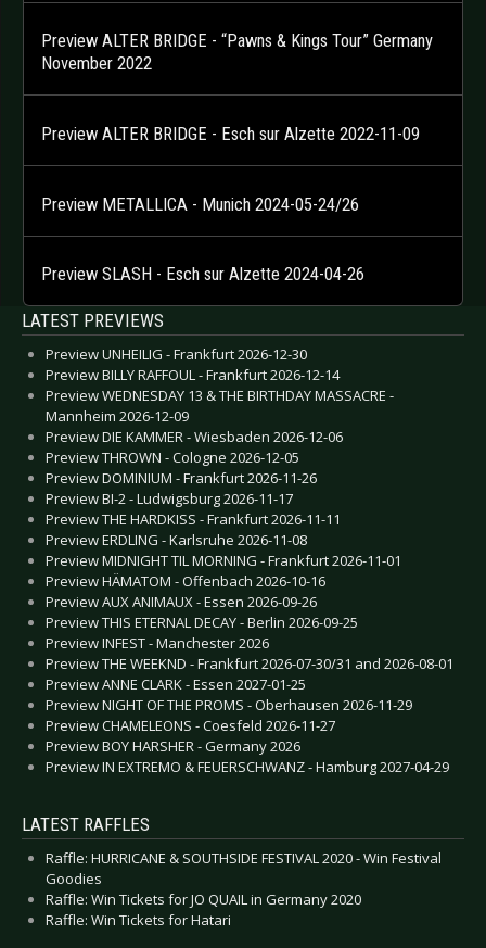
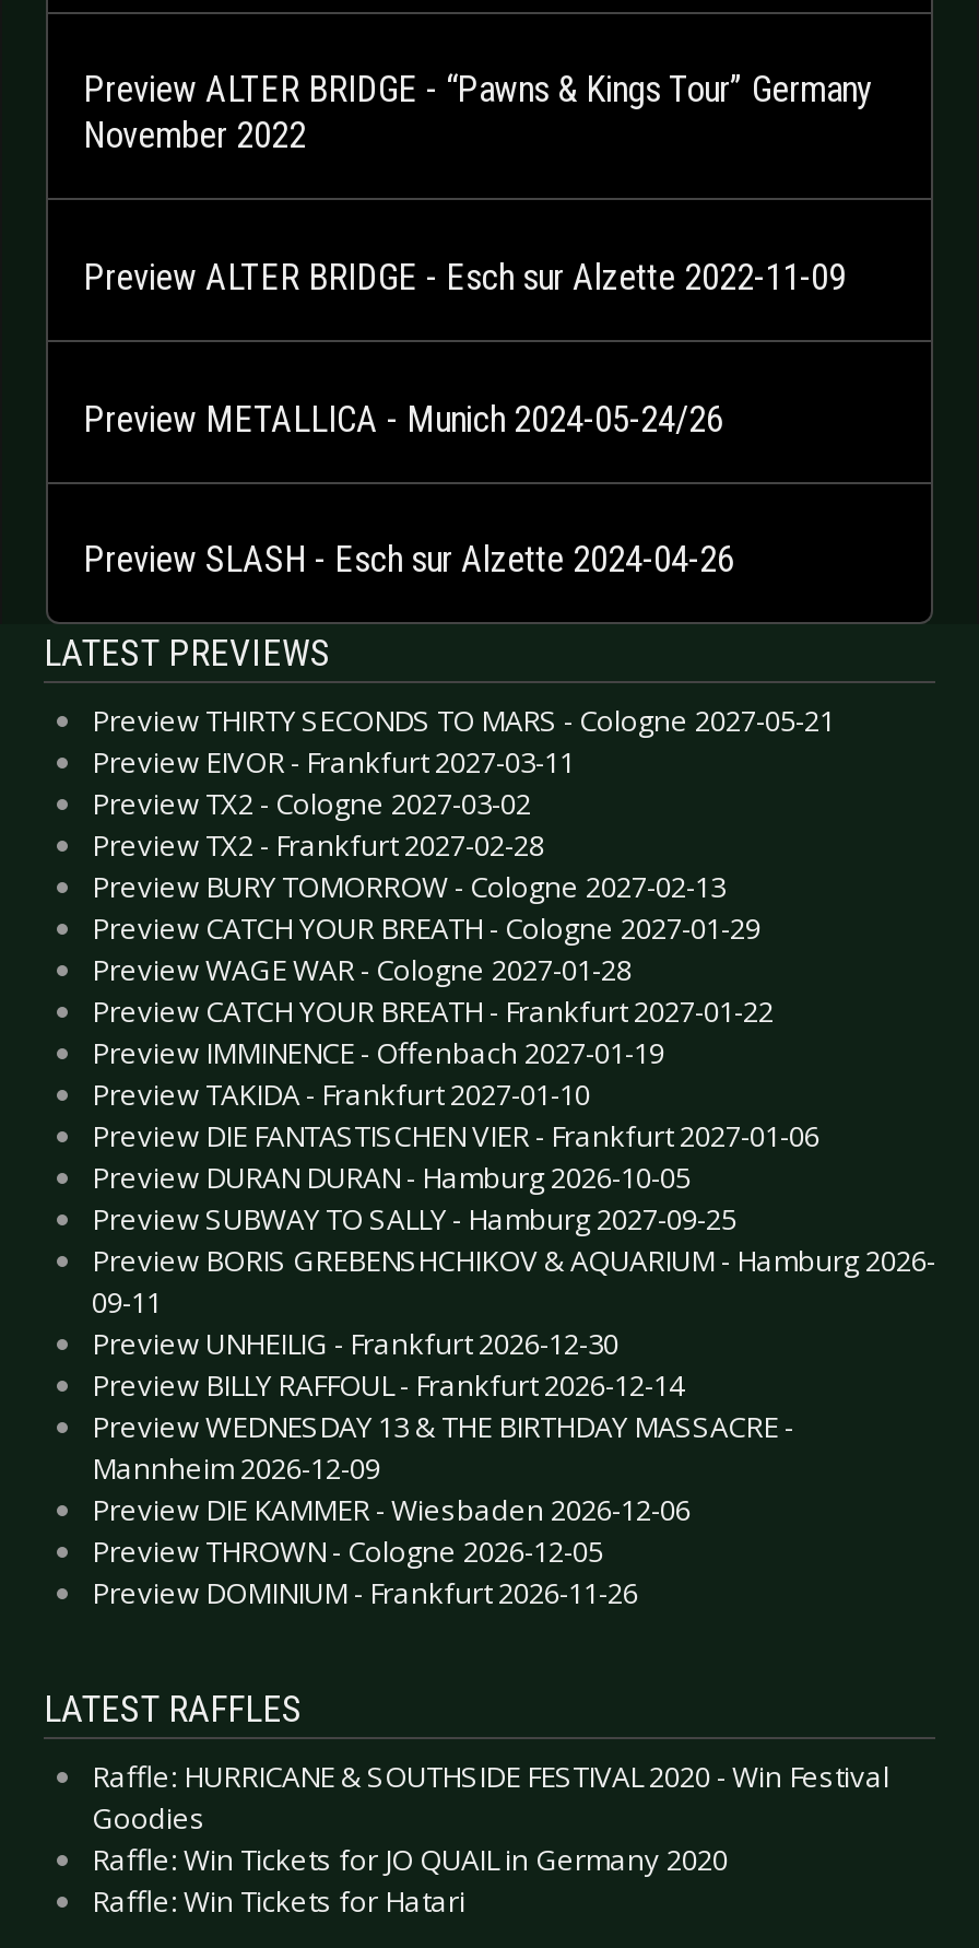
+ Preview THIRTY SECONDS TO MARS - Cologne 2027-05-21
+ Preview EIVOR - Frankfurt 2027-03-11
+ Preview TX2 - Cologne 2027-03-02
+ Preview TX2 - Frankfurt 2027-02-28
+ Preview BURY TOMORROW - Cologne 2027-02-13
+ Preview CATCH YOUR BREATH - Cologne 2027-01-29
+ Preview WAGE WAR - Cologne 2027-01-28
+ Preview CATCH YOUR BREATH - Frankfurt 2027-01-22
+ Preview IMMINENCE - Offenbach 2027-01-19
+ Preview TAKIDA - Frankfurt 2027-01-10
+ Preview DIE FANTASTISCHEN VIER - Frankfurt 2027-01-06
+ Preview DURAN DURAN - Hamburg 2026-10-05
+ Preview SUBWAY TO SALLY - Hamburg 2027-09-25
+ Preview BORIS GREBENSHCHIKOV & AQUARIUM - Hamburg 2026-
+ 09-11

moved down: Preview UNHEILIG - Frankfurt 2026-12-30 | Preview BILLY RAFFOUL - Frankfurt 2026-12-14 | Preview WEDNESDAY 13 & THE BIRTHDAY MASSACRE - | Mannheim 2026-12-09 | Preview DIE KAMMER - Wiesbaden 2026-12-06 | Preview THROWN - Cologne 2026-12-05 | Preview DOMINIUM - Frankfurt 2026-11-26

- Preview BI-2 - Ludwigsburg 2026-11-17
- Preview THE HARDKISS - Frankfurt 2026-11-11
- Preview ERDLING - Karlsruhe 2026-11-08
- Preview MIDNIGHT TIL MORNING - Frankfurt 2026-11-01
- Preview HÄMATOM - Offenbach 2026-10-16
- Preview AUX ANIMAUX - Essen 2026-09-26
- Preview THIS ETERNAL DECAY - Berlin 2026-09-25
- Preview INFEST - Manchester 2026
- Preview THE WEEKND - Frankfurt 2026-07-30/31 and 2026-08-01
- Preview ANNE CLARK - Essen 2027-01-25
- Preview NIGHT OF THE PROMS - Oberhausen 2026-11-29
- Preview CHAMELEONS - Coesfeld 2026-11-27
- Preview BOY HARSHER - Germany 2026
- Preview IN EXTREMO & FEUERSCHWANZ - Hamburg 2027-04-29
